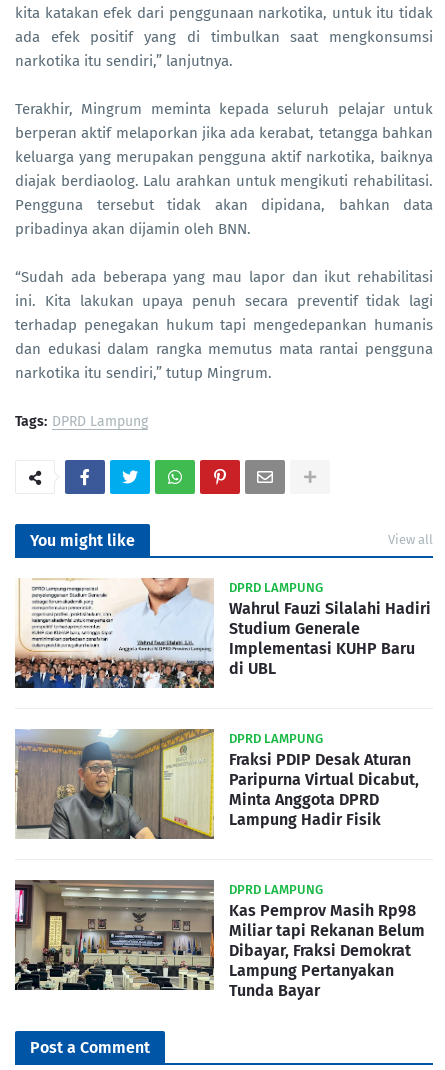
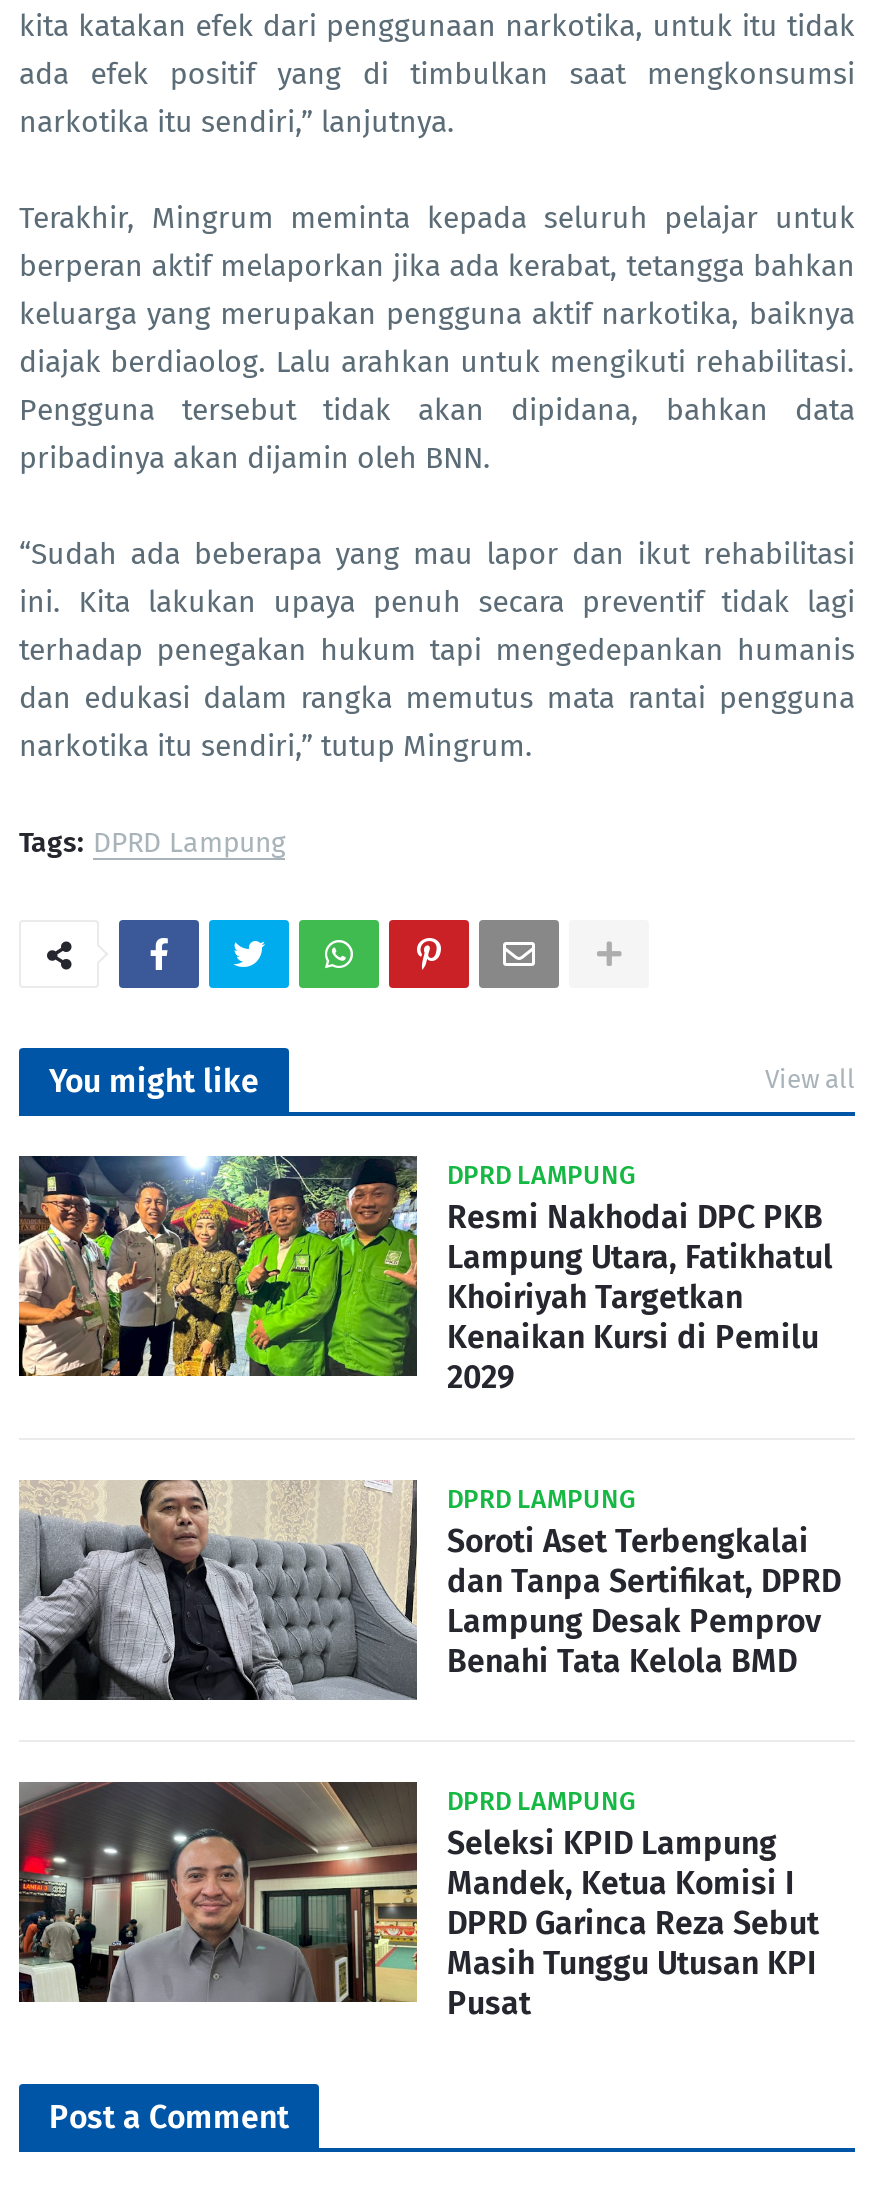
- [image]
- Wahrul Fauzi Silalahi Hadiri
- Studium Generale
- Implementasi KUHP Baru
- di UBL
+ [image]
+ Resmi Nakhodai DPC PKB
+ Lampung Utara, Fatikhatul
+ Khoiriyah Targetkan
+ Kenaikan Kursi di Pemilu
+ 2029

- [image]
- Fraksi PDIP Desak Aturan
- Paripurna Virtual Dicabut,
- Minta Anggota DPRD
- Lampung Hadir Fisik
+ [image]
+ Soroti Aset Terbengkalai
+ dan Tanpa Sertifikat, DPRD
+ Lampung Desak Pemprov
+ Benahi Tata Kelola BMD

- [image]
- Kas Pemprov Masih Rp98
- Miliar tapi Rekanan Belum
- Dibayar, Fraksi Demokrat
- Lampung Pertanyakan
- Tunda Bayar
+ [image]
+ Seleksi KPID Lampung
+ Mandek, Ketua Komisi I
+ DPRD Garinca Reza Sebut
+ Masih Tunggu Utusan KPI
+ Pusat
